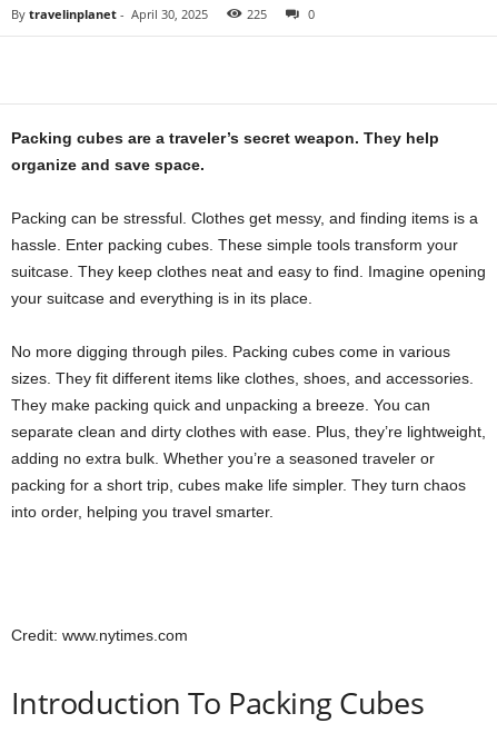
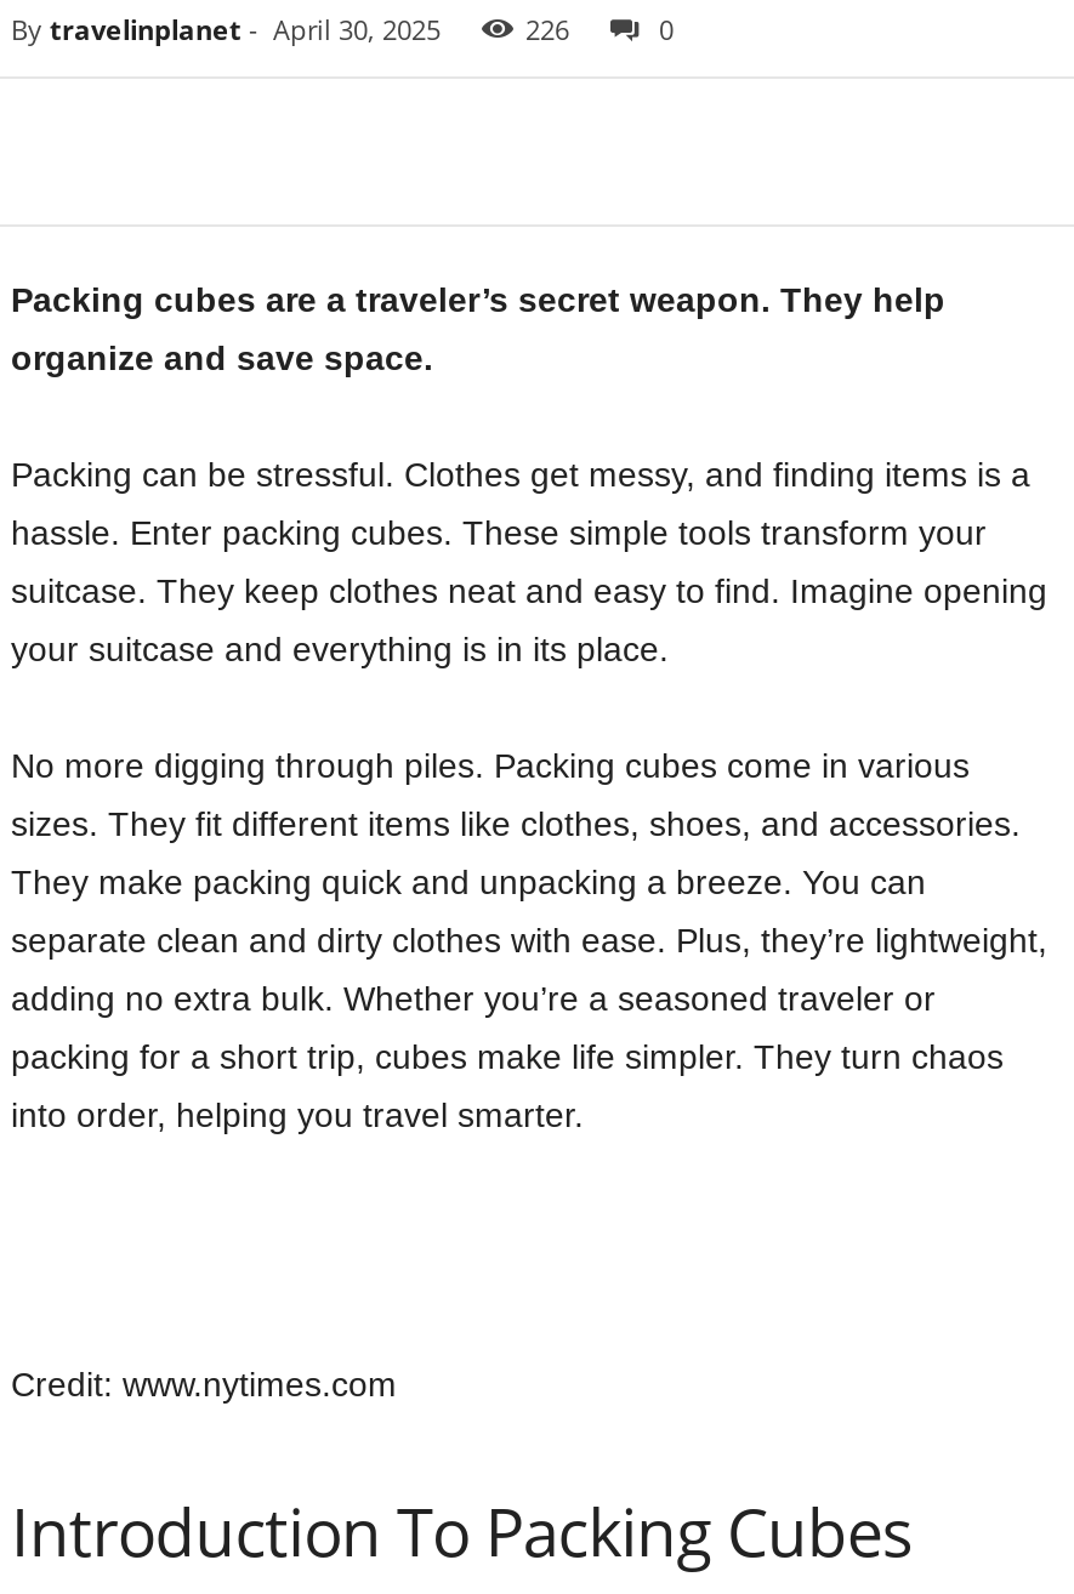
- 225
+ 226
